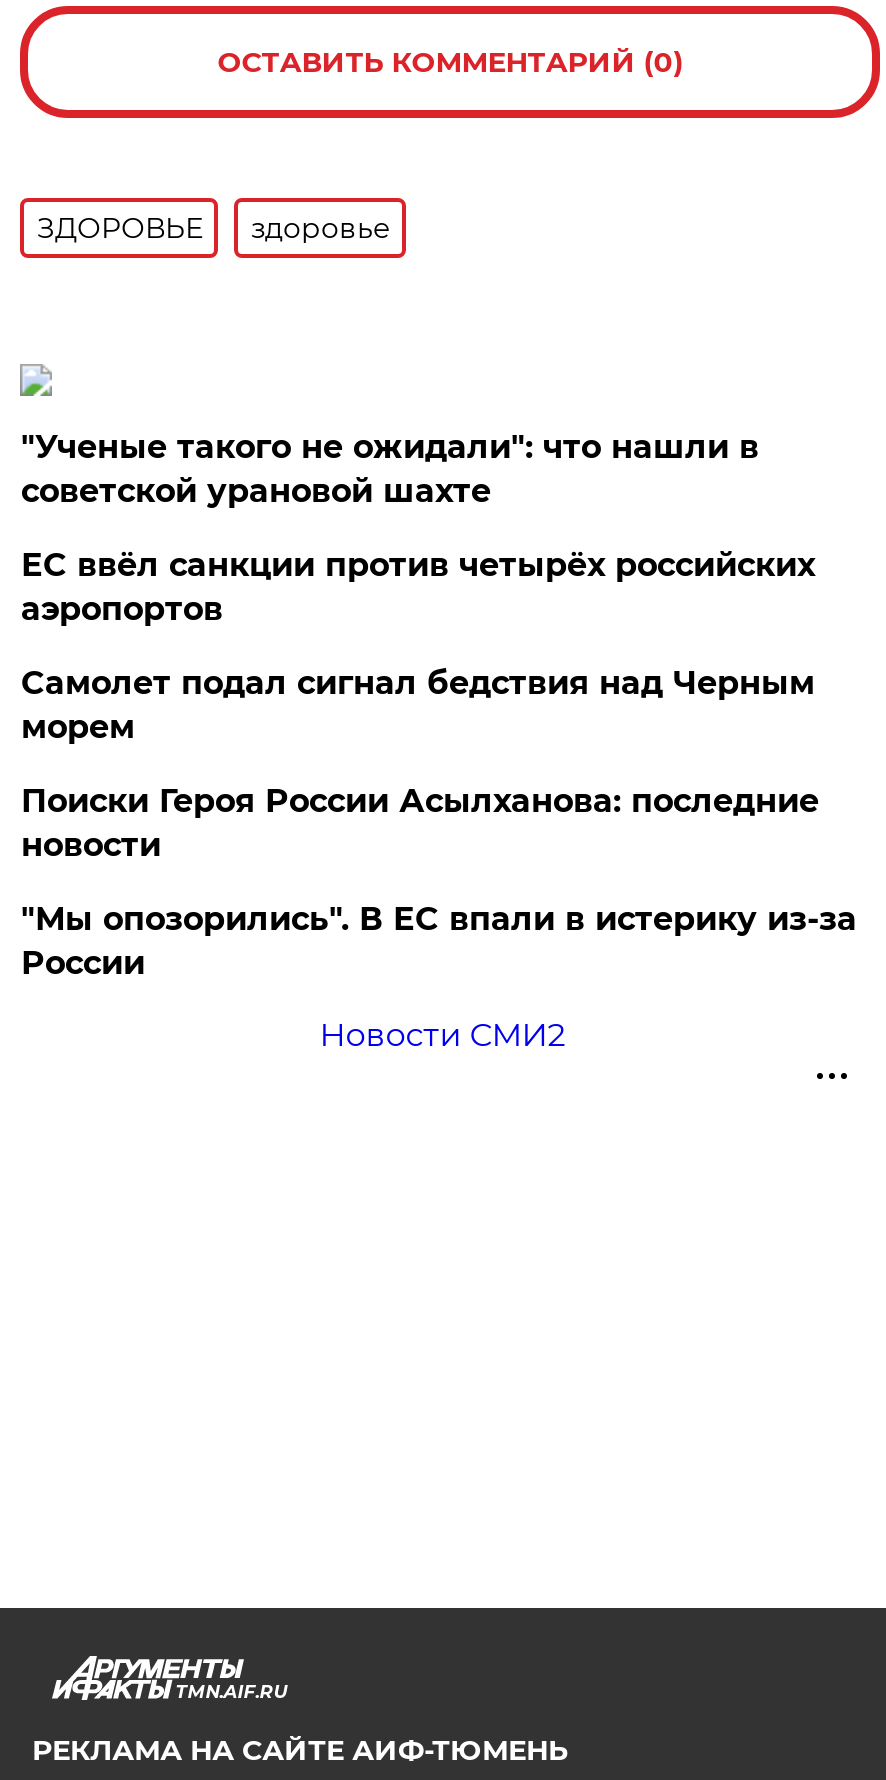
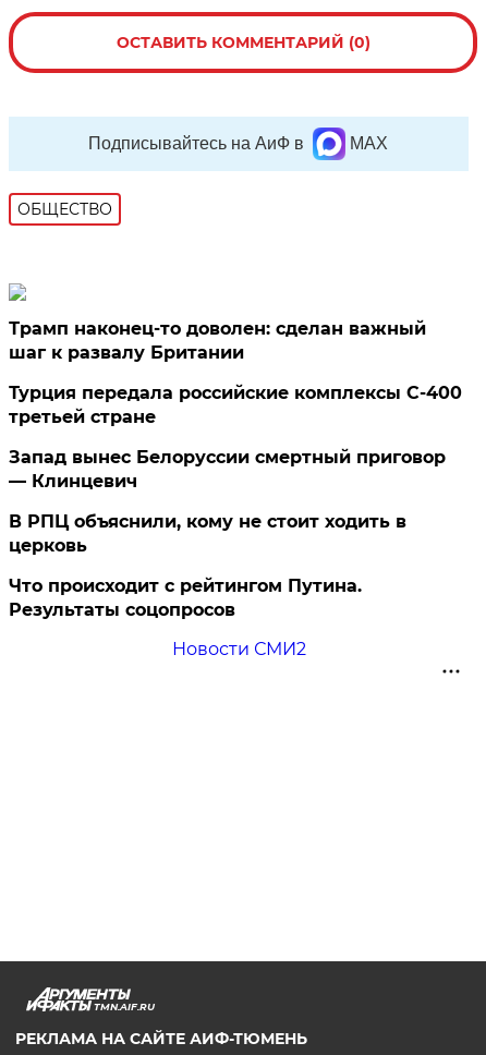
- ЗДОРОВЬЕ
- здоровье
+ Подписывайтесь на АиФ в
+ MAX
+ ОБЩЕСТВО

- "Ученые такого не ожидали": что нашли в
- советской урановой шахте
- ЕС ввёл санкции против четырёх российских
- аэропортов
- Самолет подал сигнал бедствия над Черным
- морем
- Поиски Героя России Асылханова: последние
- новости
- "Мы опозорились". В ЕС впали в истерику из-за
- России
+ Трамп наконец-то доволен: сделан важный
+ шаг к развалу Британии
+ Турция передала российские комплексы С-400
+ третьей стране
+ Запад вынес Белоруссии смертный приговор
+ — Клинцевич
+ В РПЦ объяснили, кому не стоит ходить в
+ церковь
+ Что происходит с рейтингом Путина.
+ Результаты соцопросов
